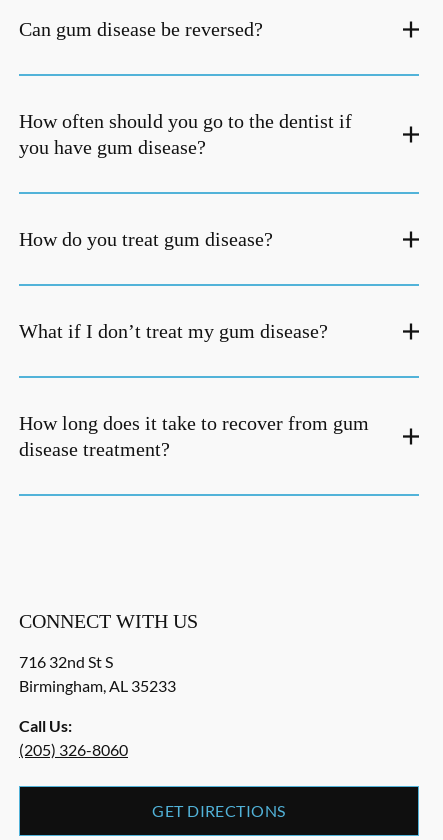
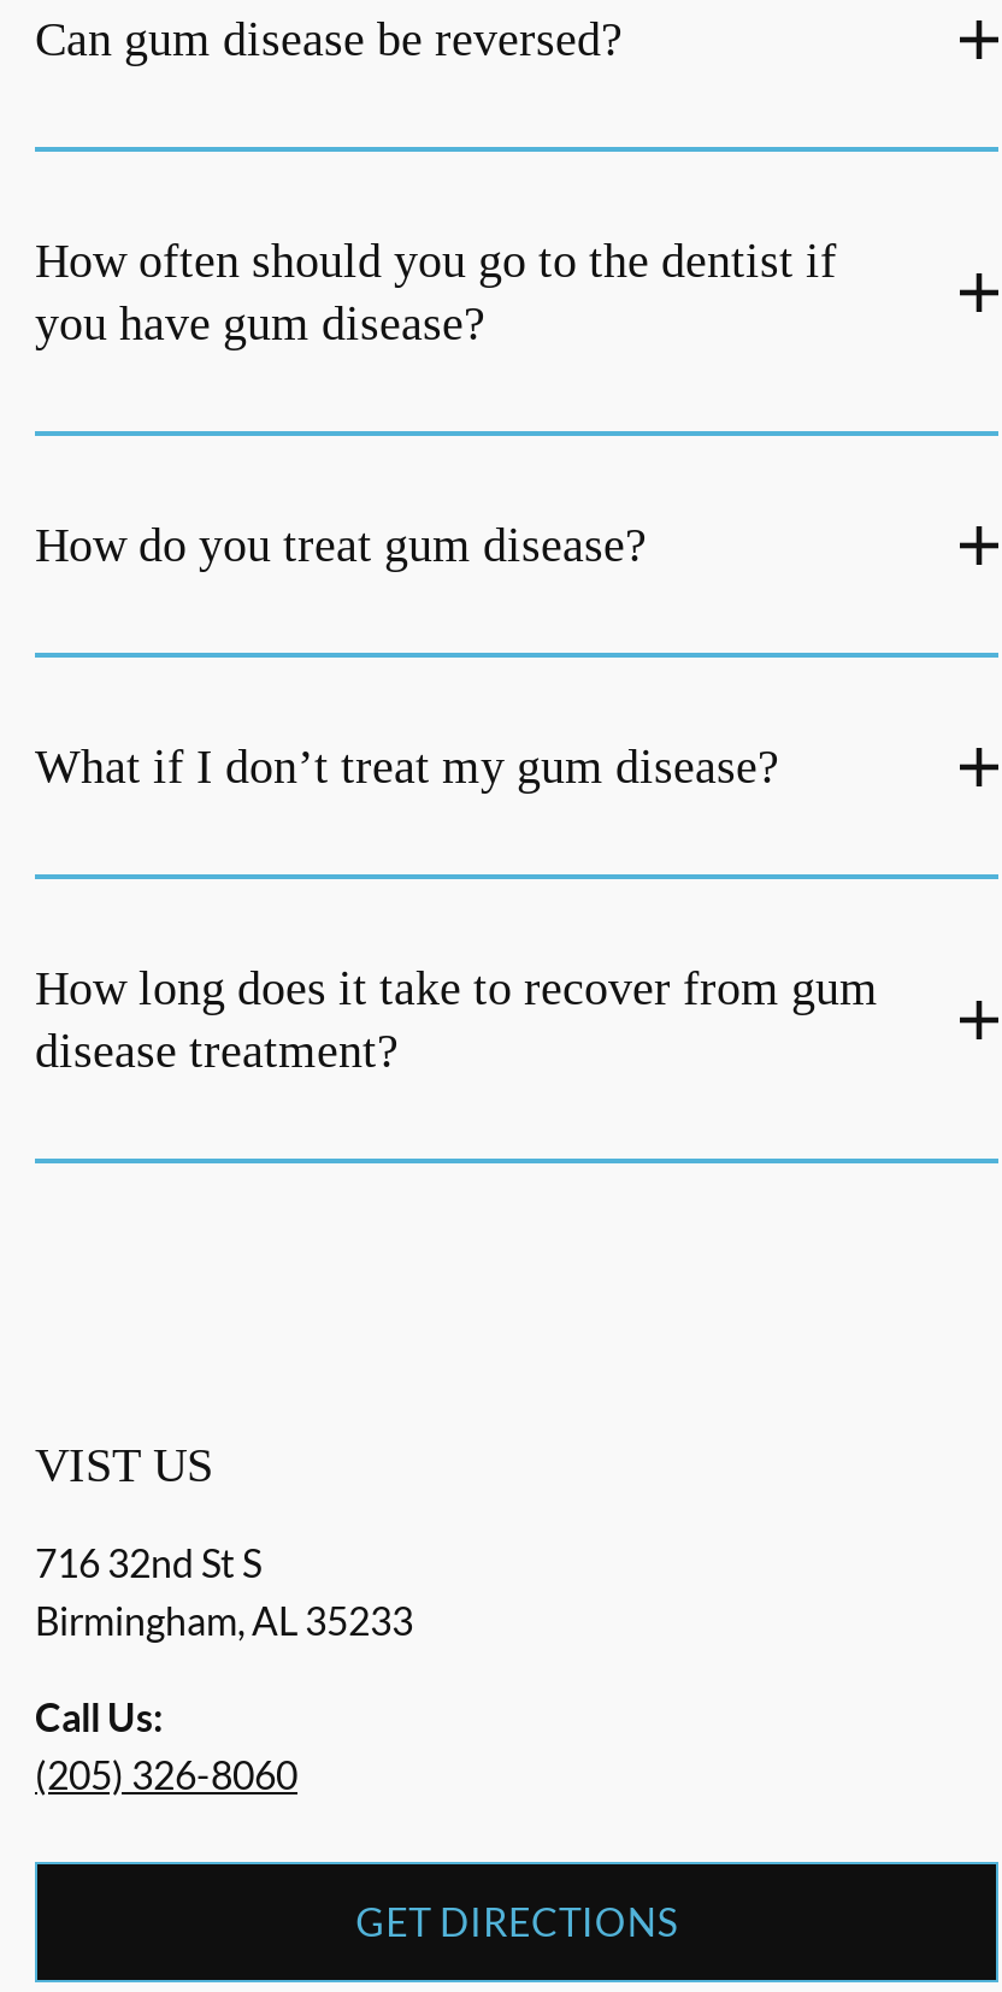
- CONNECT WITH US
+ VIST US
